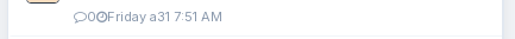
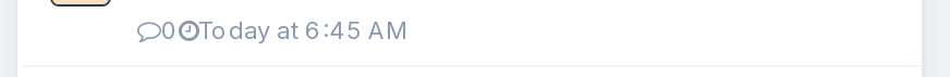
- 0 Friday a31 7:51 AM
+ 0 Today at 6:45 AM
